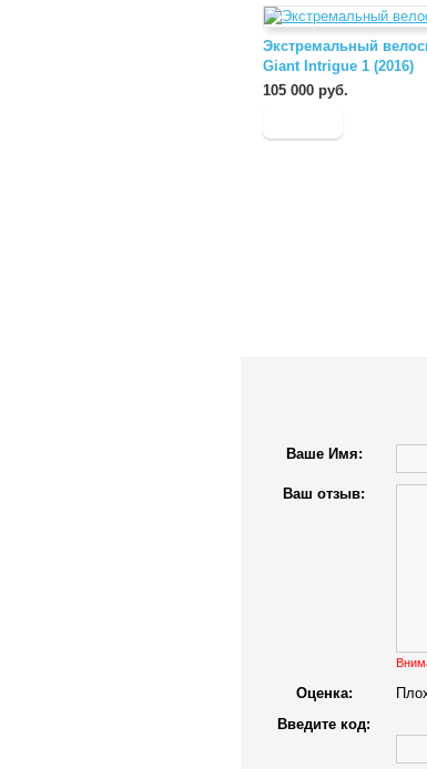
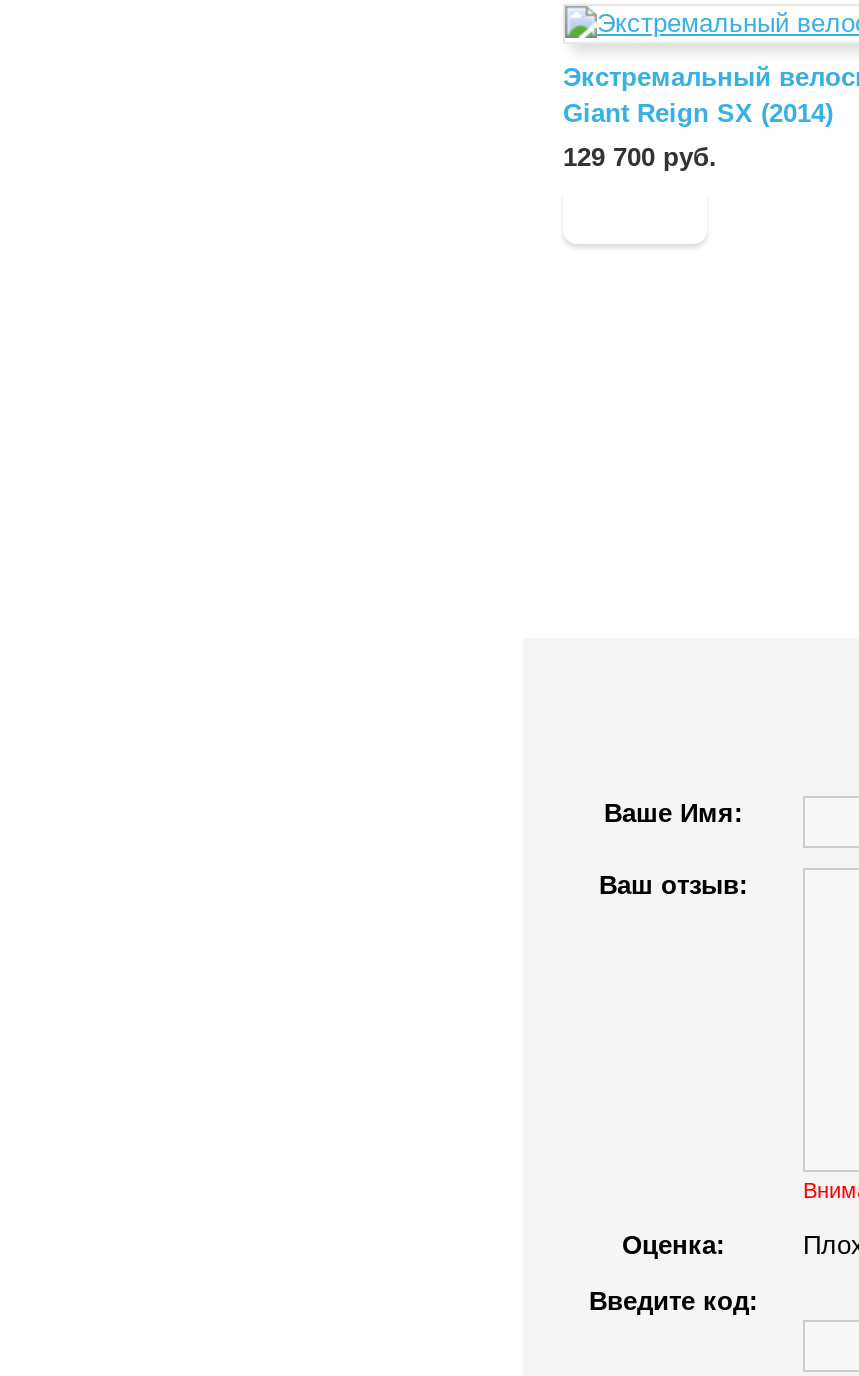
- Giant Intrigue 1 (2016)
+ Giant Reign SX (2014)

- 105 000 руб.
+ 129 700 руб.
